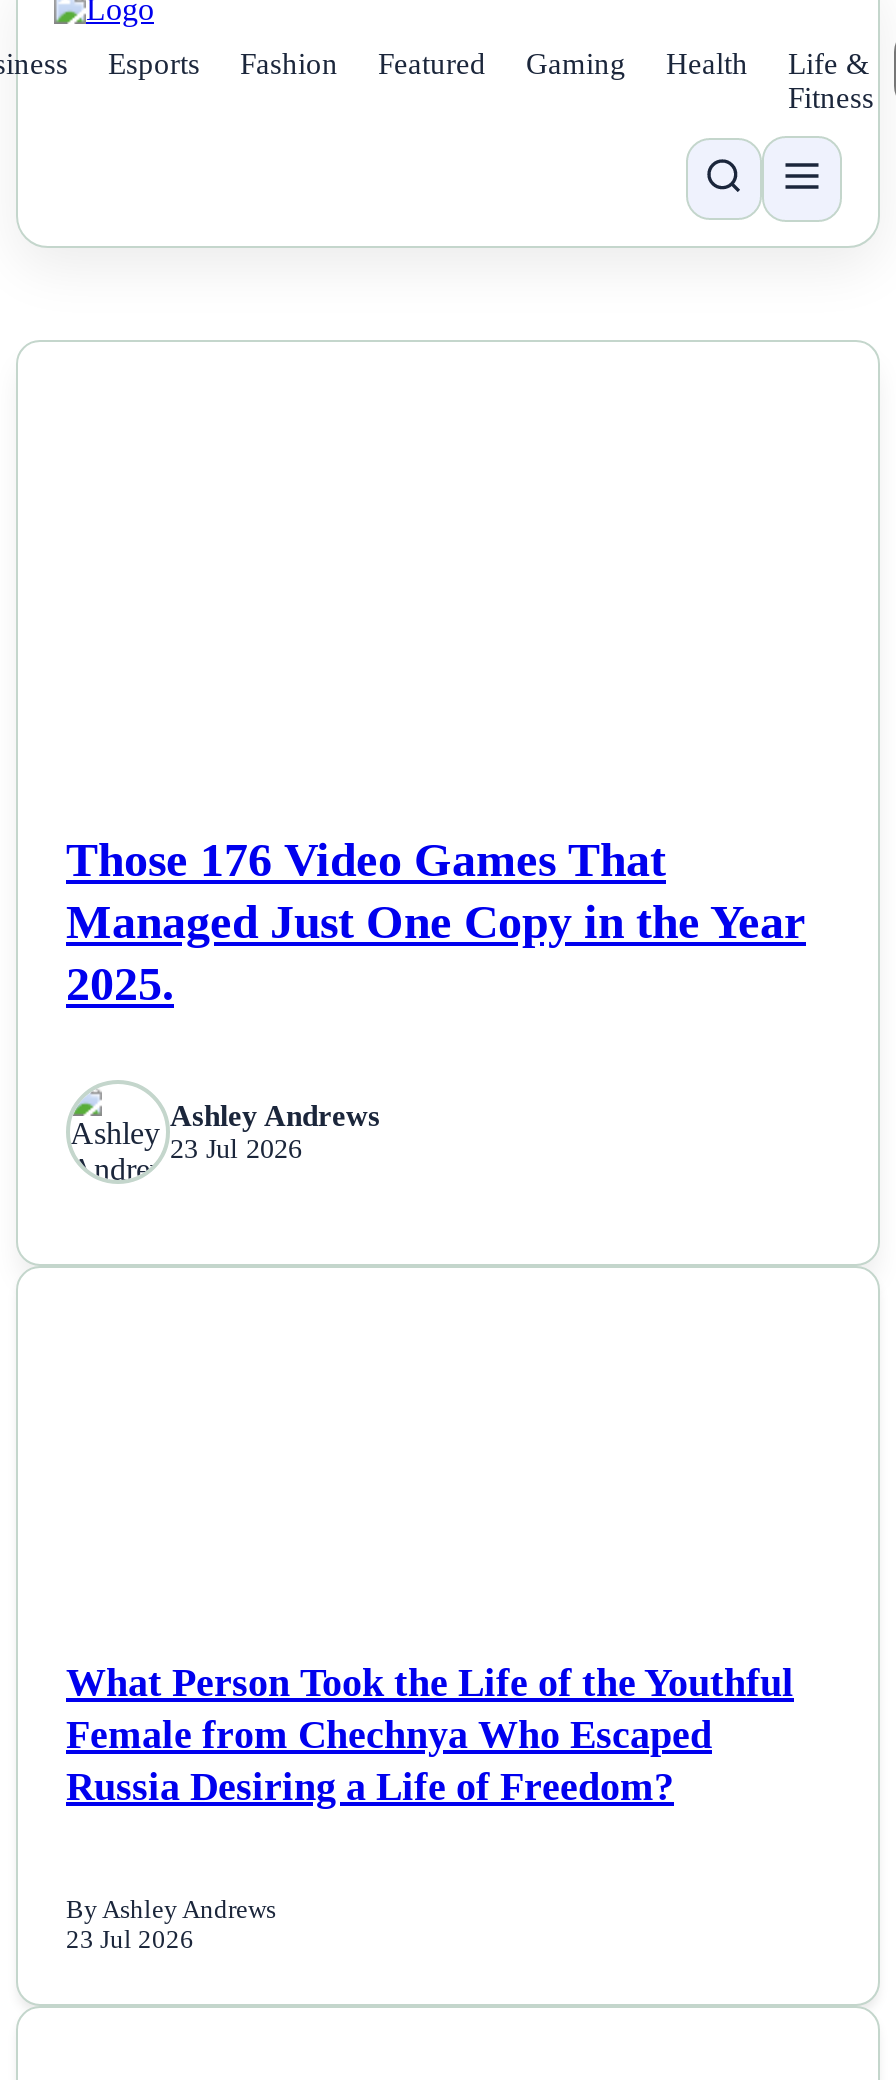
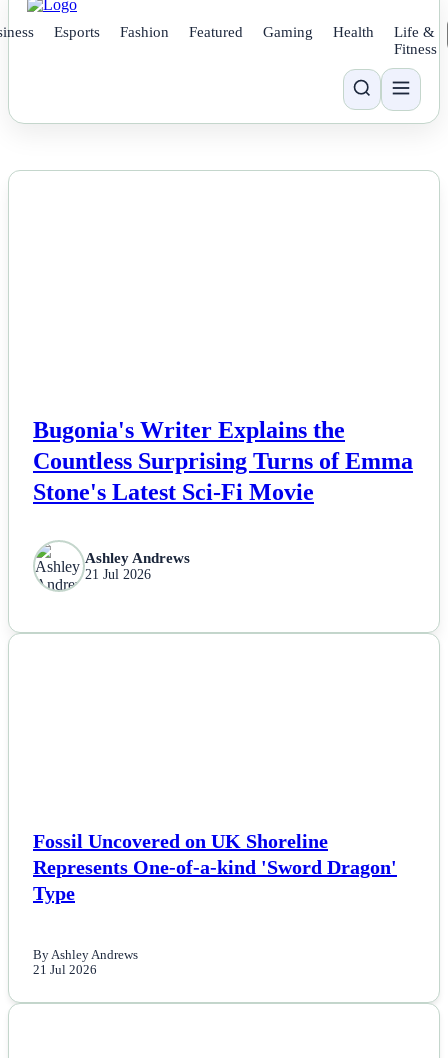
- Those 176 Video Games That
- Managed Just One Copy in the Year
- 2025.
+ Bugonia's Writer Explains the
+ Countless Surprising Turns of Emma
+ Stone's Latest Sci-Fi Movie

- 23 Jul 2026
+ 21 Jul 2026

- What Person Took the Life of the Youthful
- Female from Chechnya Who Escaped
- Russia Desiring a Life of Freedom?
+ Fossil Uncovered on UK Shoreline
+ Represents One-of-a-kind 'Sword Dragon'
+ Type

- 23 Jul 2026
+ 21 Jul 2026
